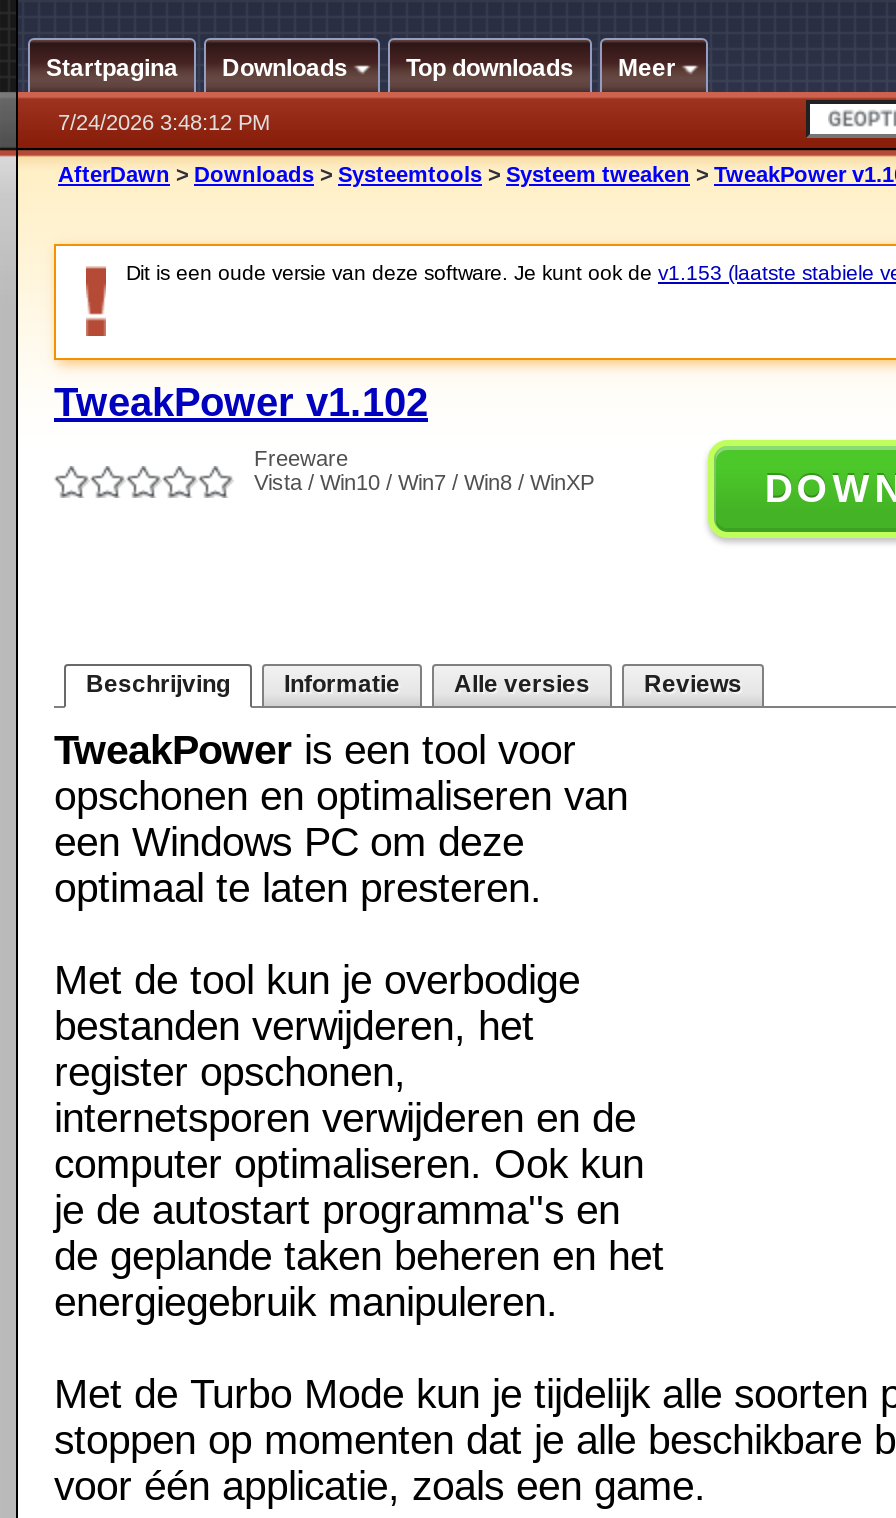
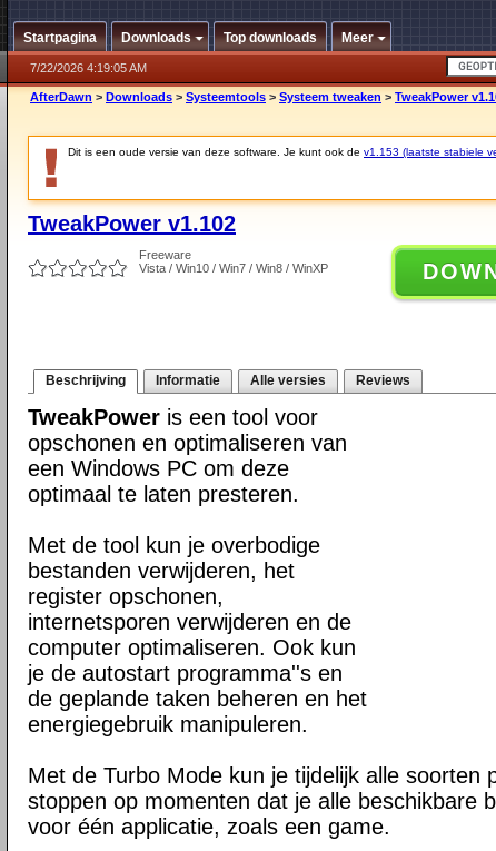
- 7/24/2026 3:48:12 PM
+ 7/22/2026 4:19:05 AM
